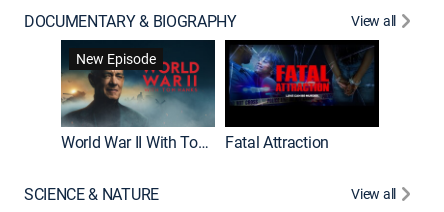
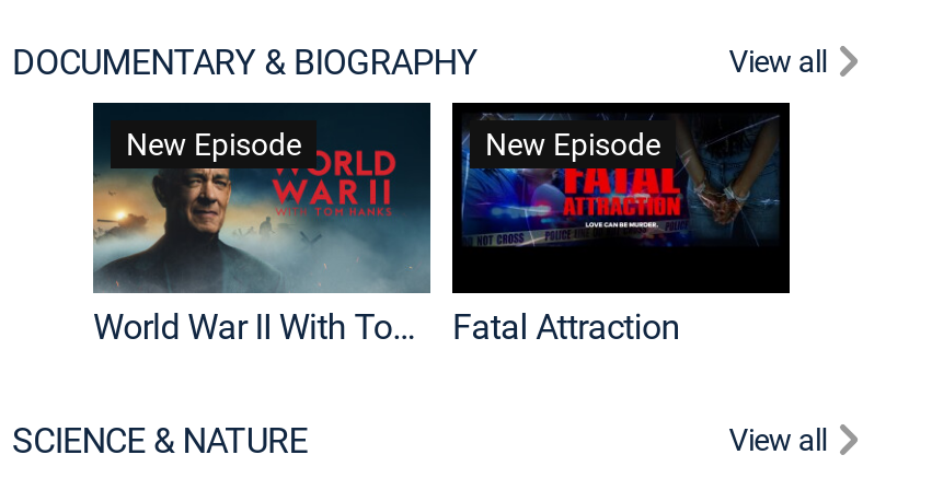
+ New Episode
